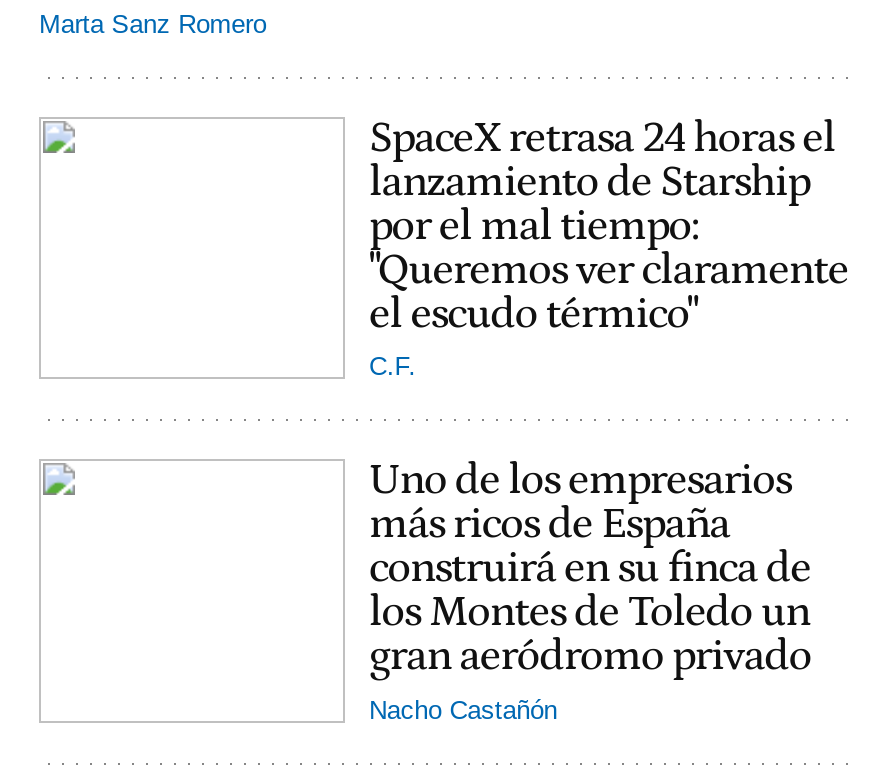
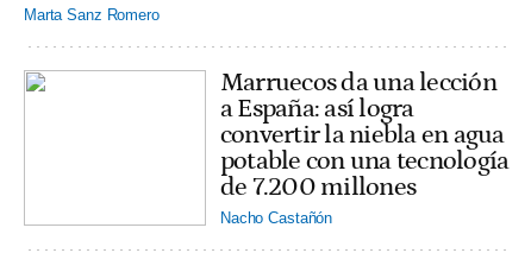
- SpaceX retrasa 24 horas el
- lanzamiento de Starship
- por el mal tiempo:
- "Queremos ver claramente
- el escudo térmico"
- C.F.
- Uno de los empresarios
- más ricos de España
- construirá en su finca de
- los Montes de Toledo un
- gran aeródromo privado
+ Marruecos da una lección
+ a España: así logra
+ convertir la niebla en agua
+ potable con una tecnología
+ de 7.200 millones
